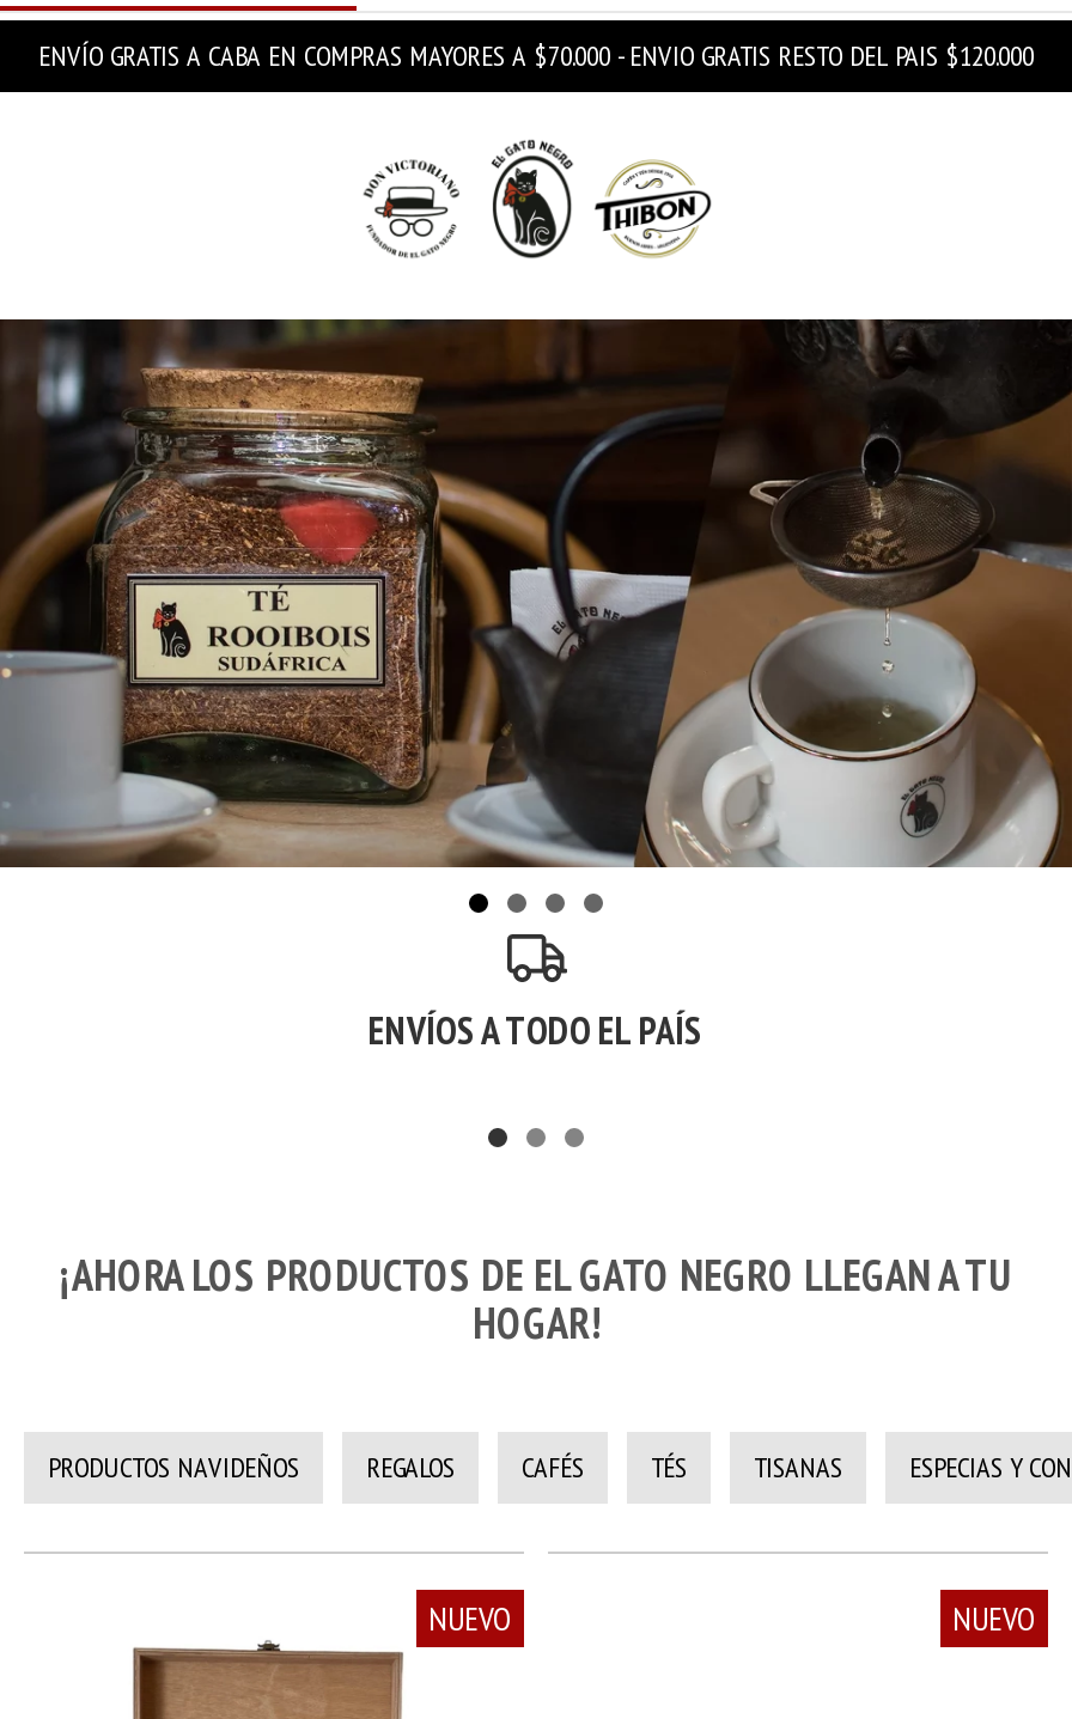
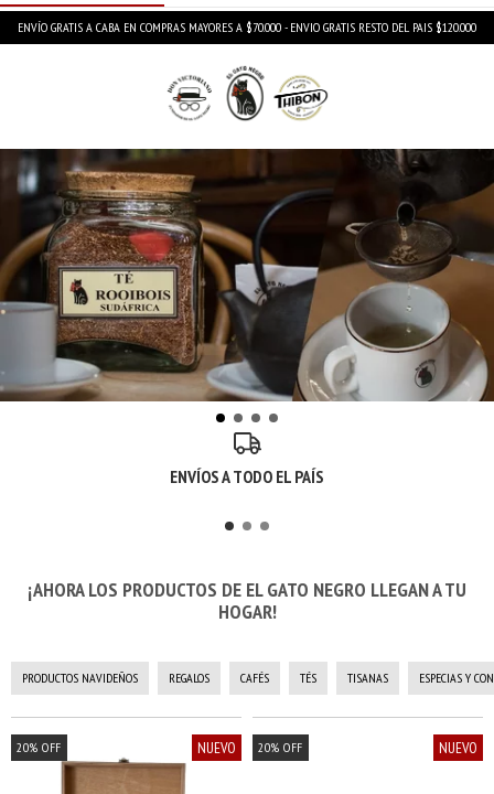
+ 20% OFF

+ 20% OFF
